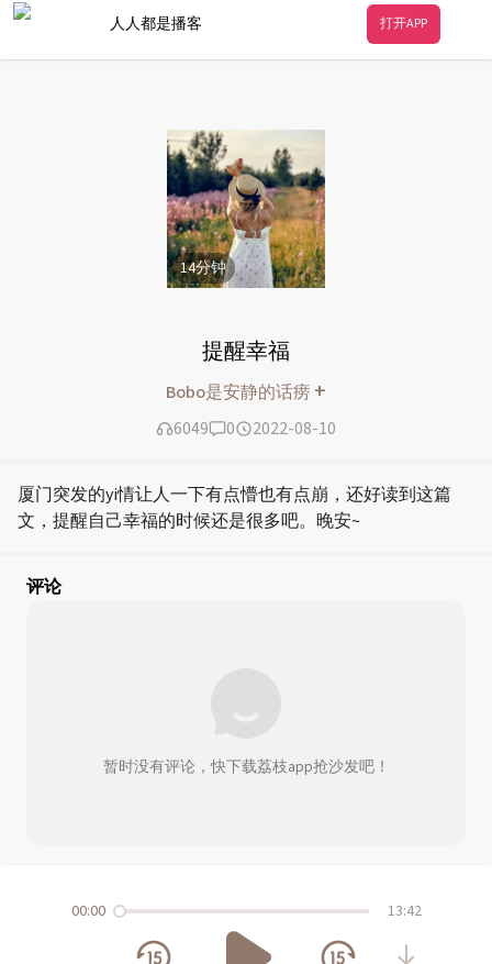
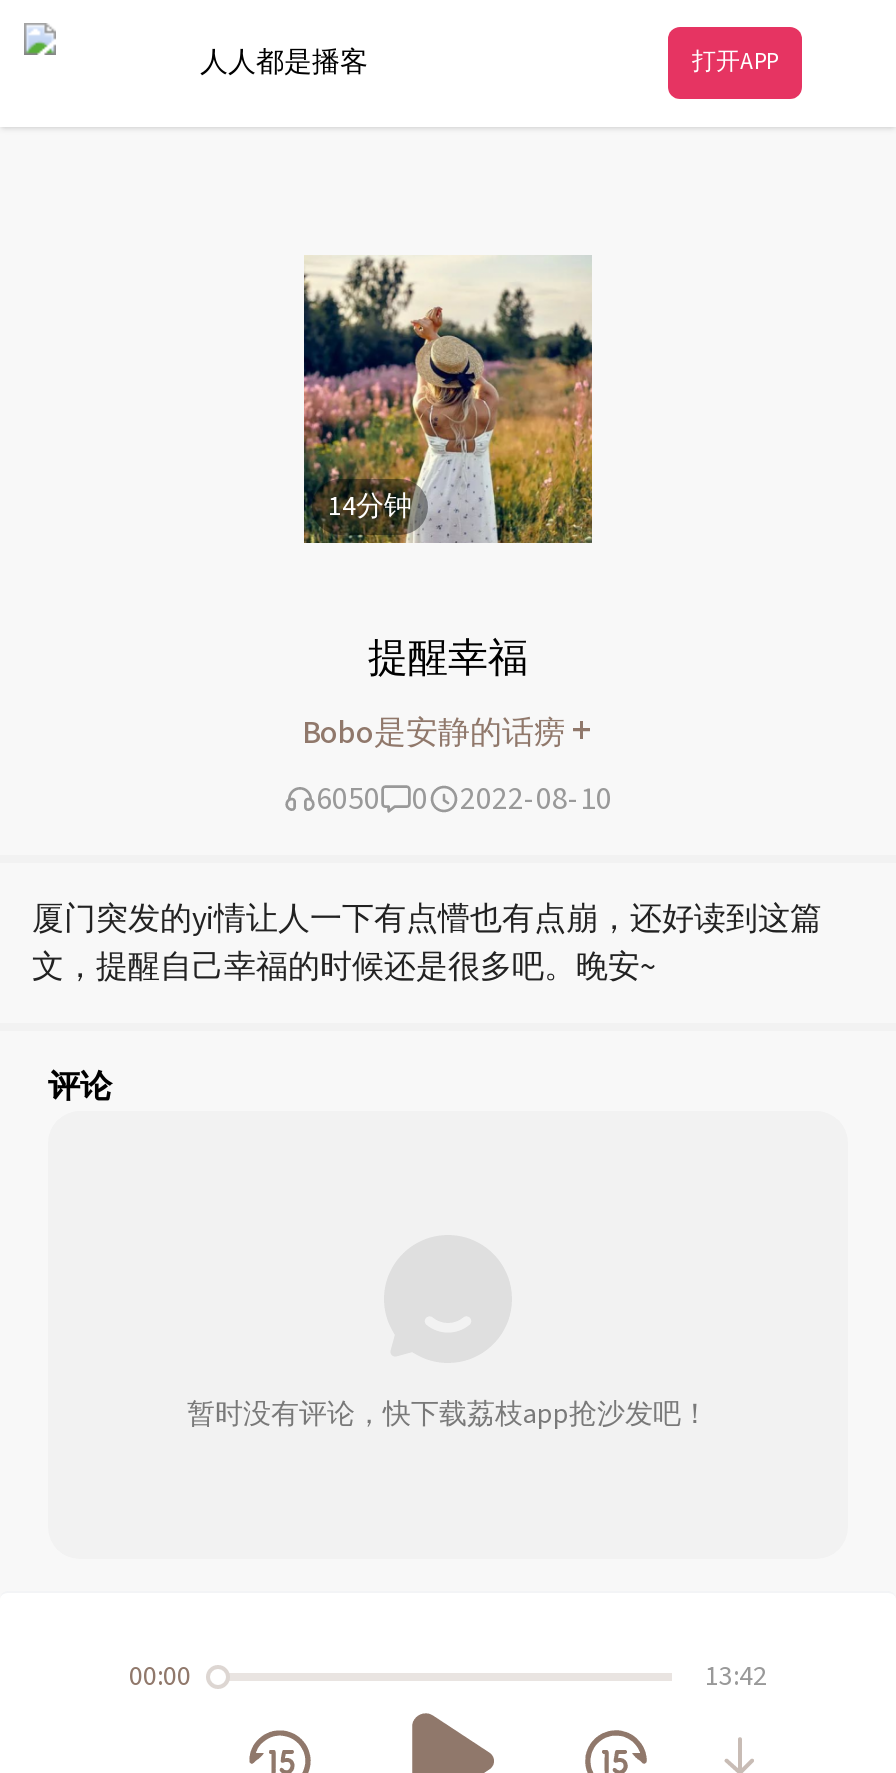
- 6049 0 2022-08-10
+ 6050 0 2022-08-10
